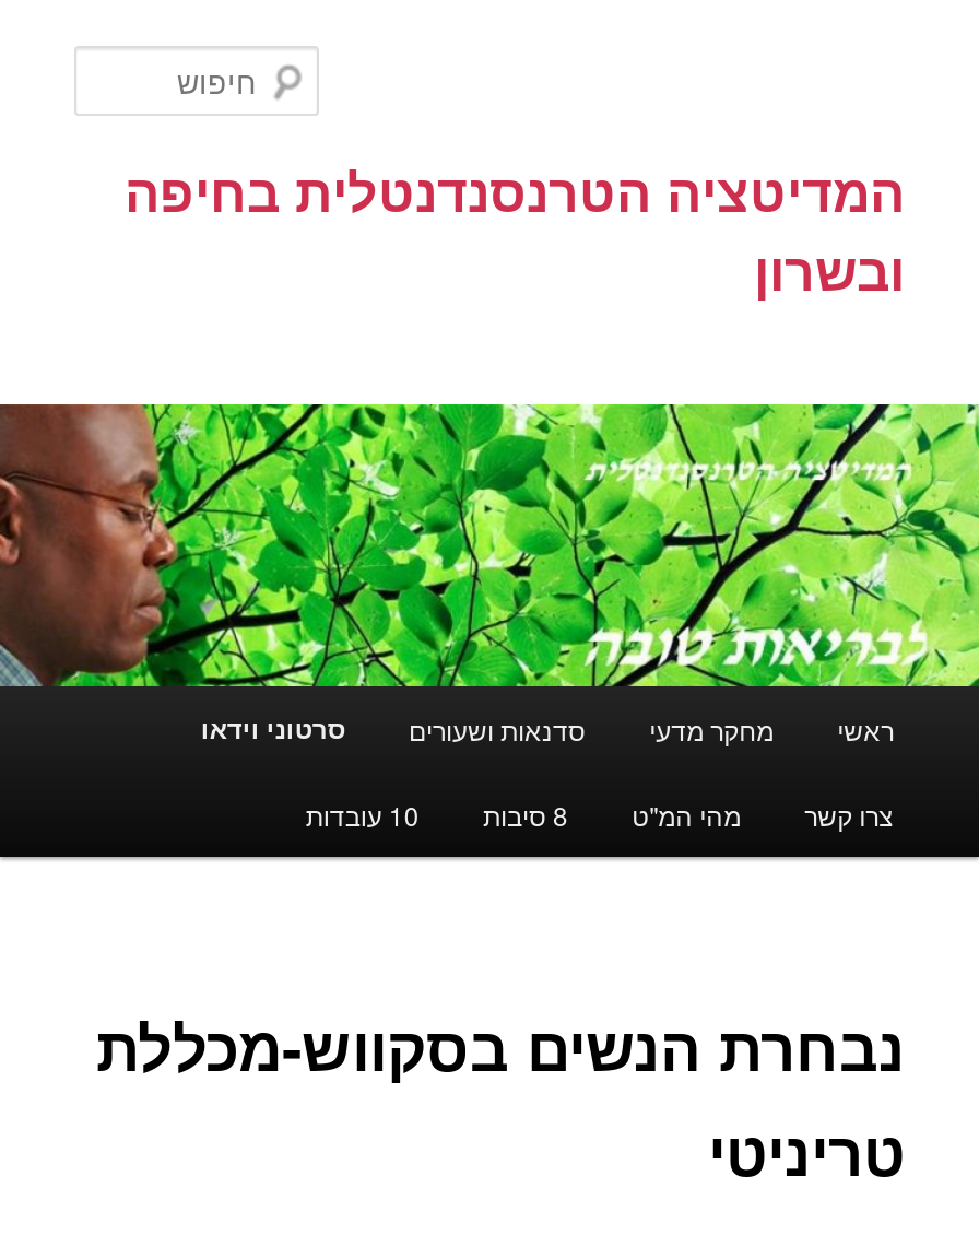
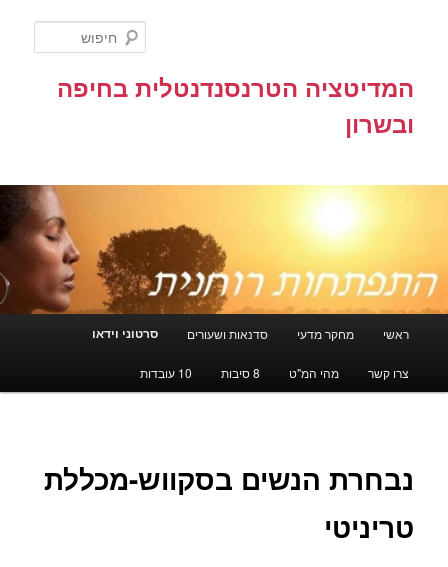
- [image]
+ [image]
